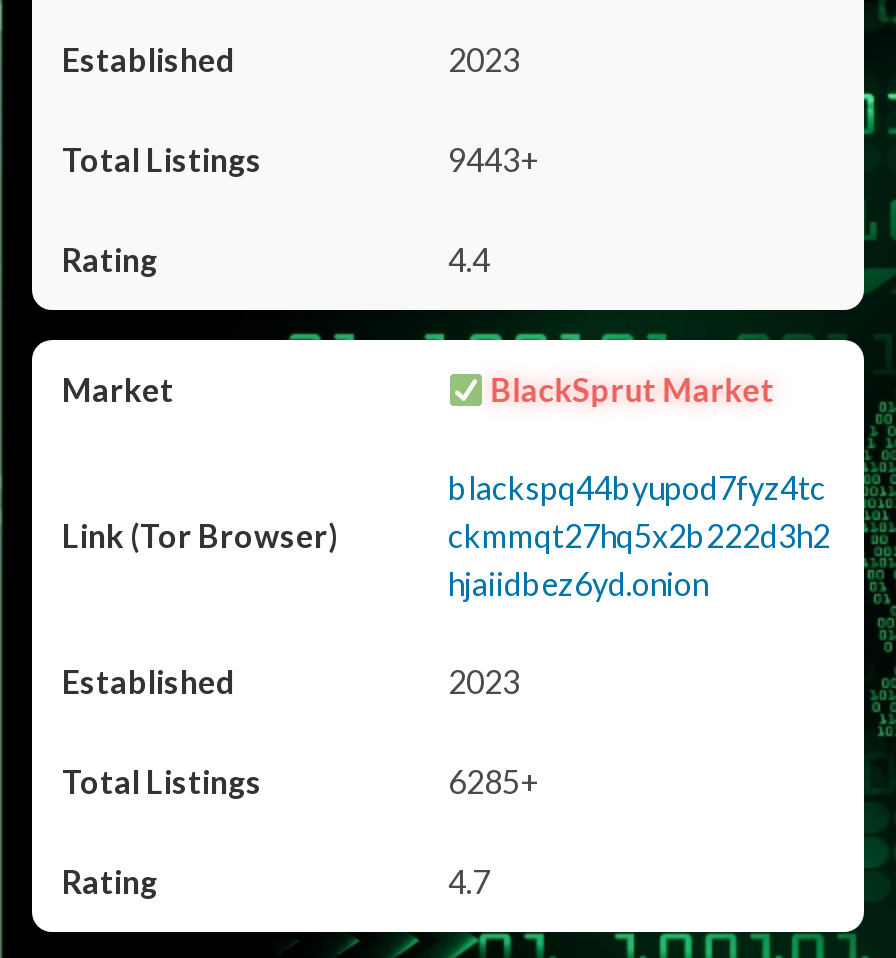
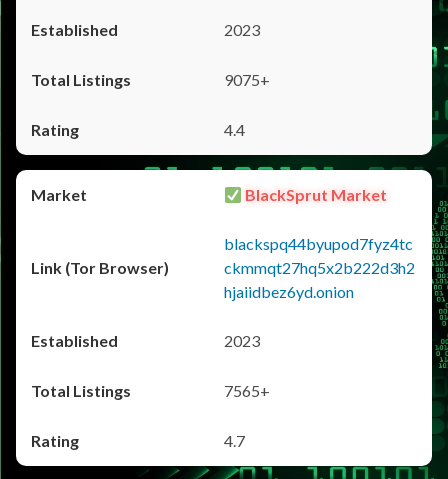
- 9443+
+ 9075+

- 6285+
+ 7565+
